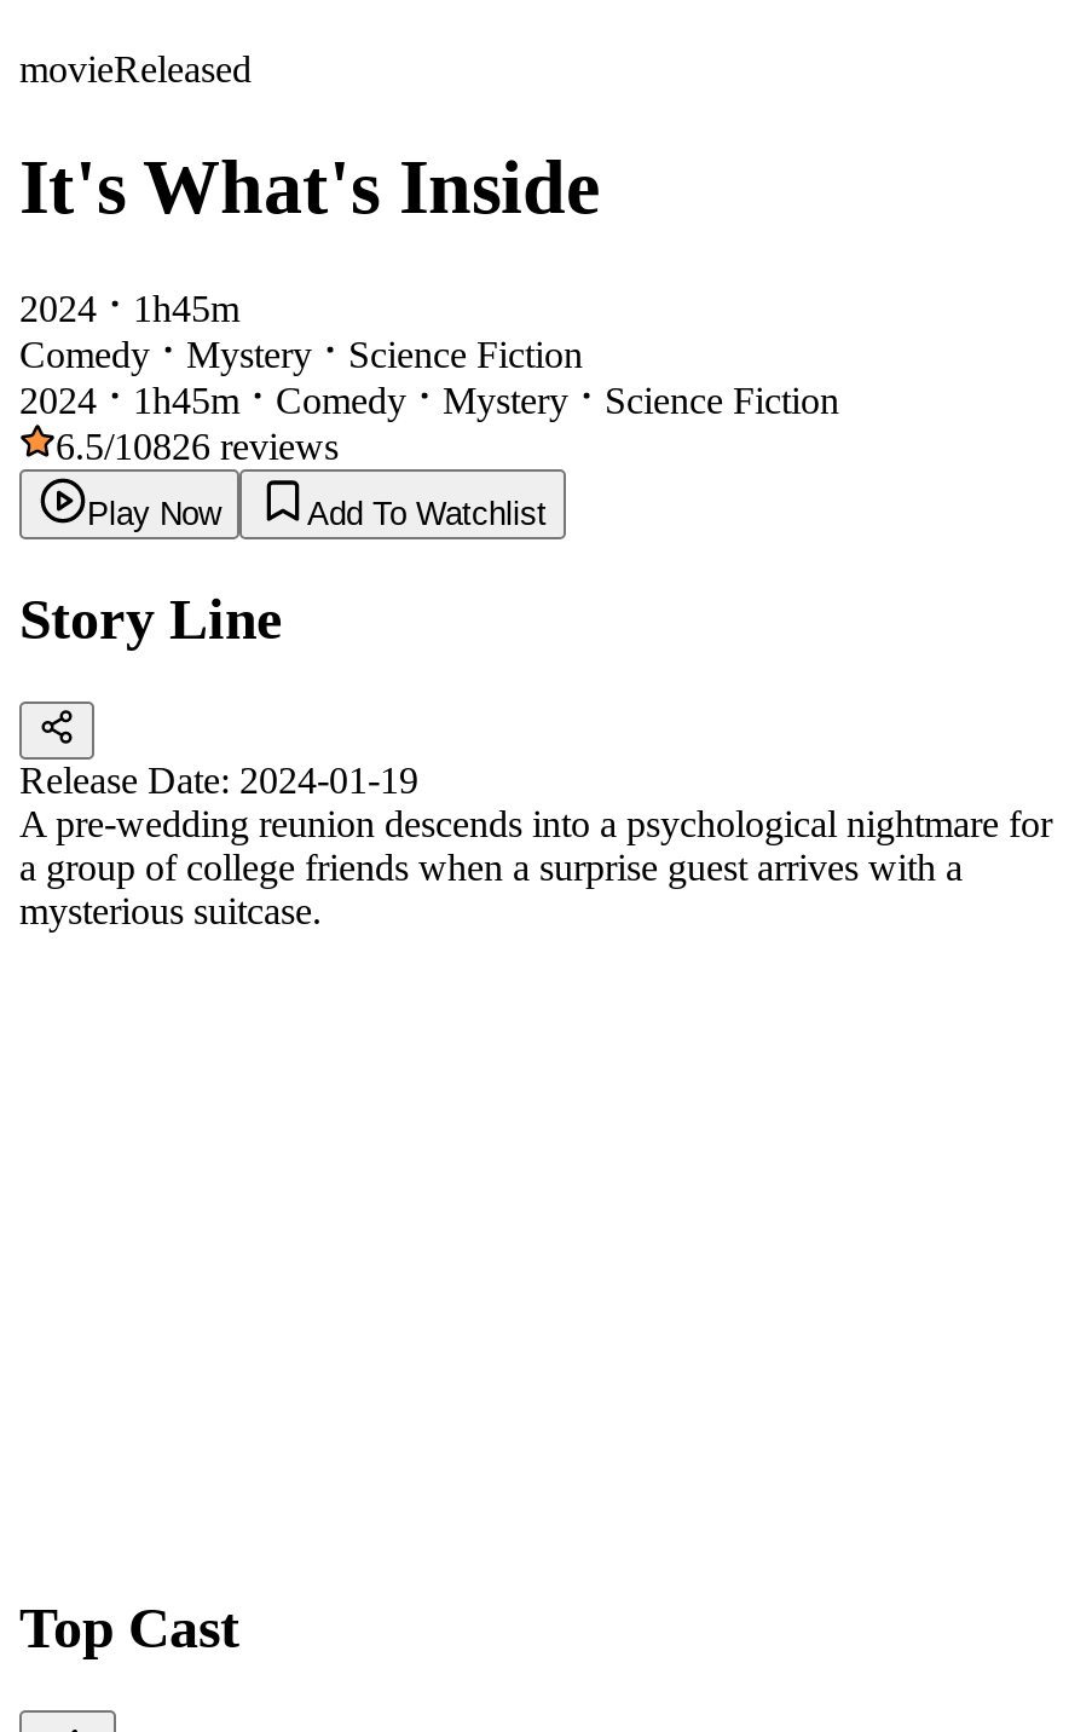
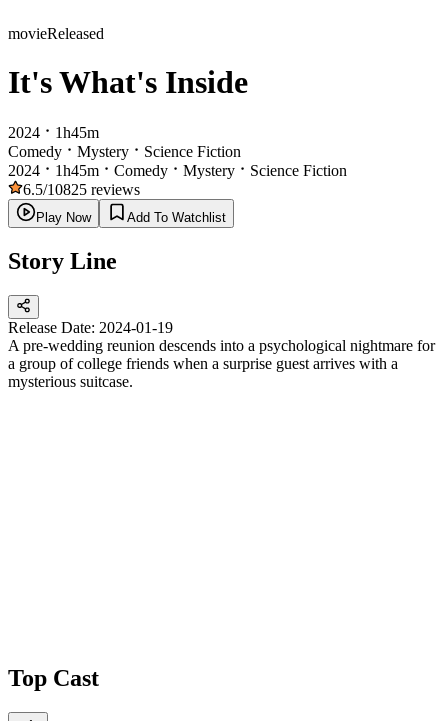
- 6.5/10826 reviews
+ 6.5/10825 reviews
